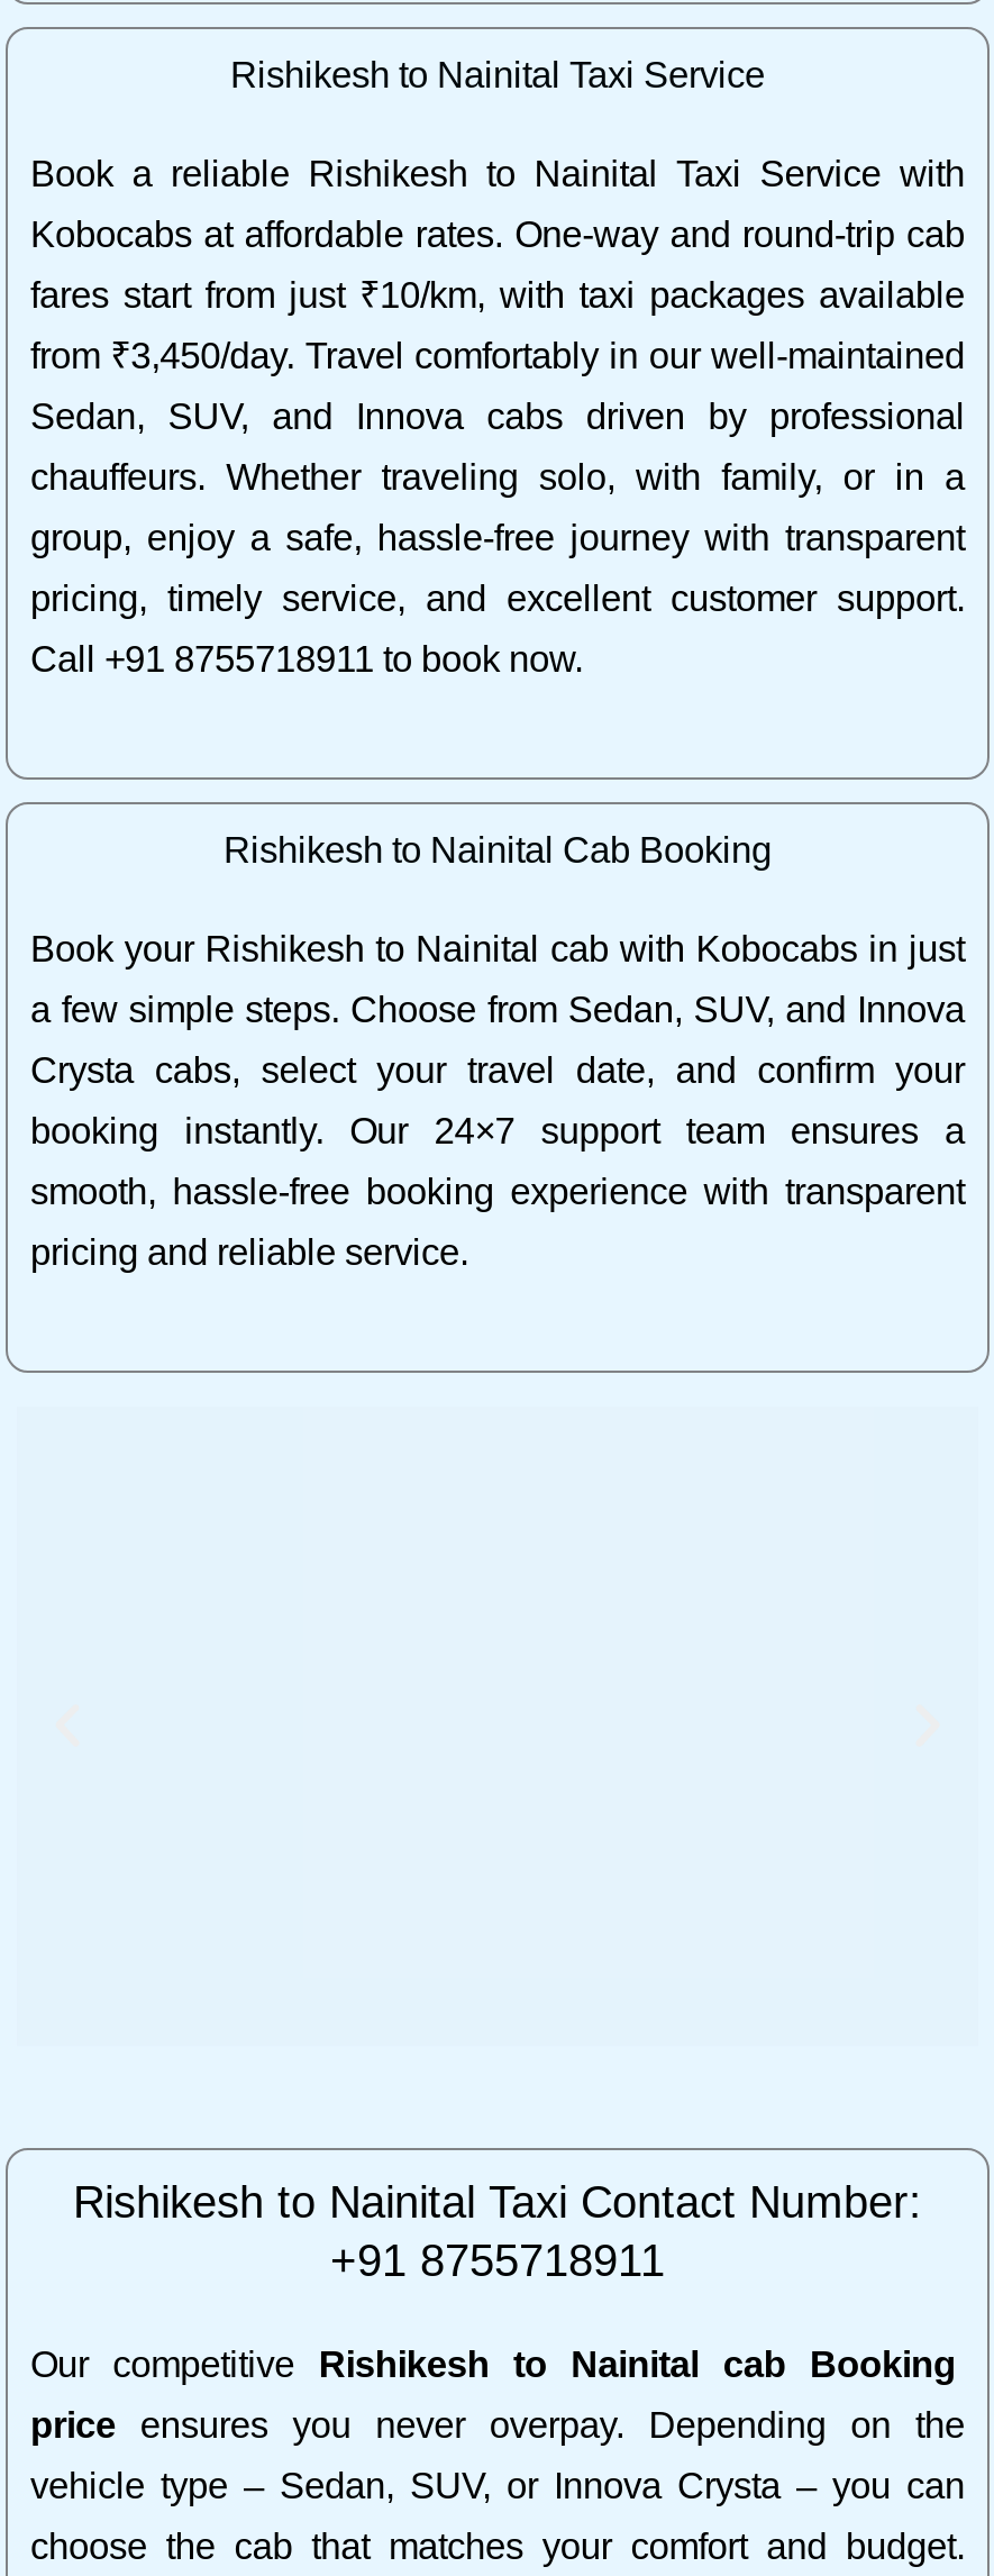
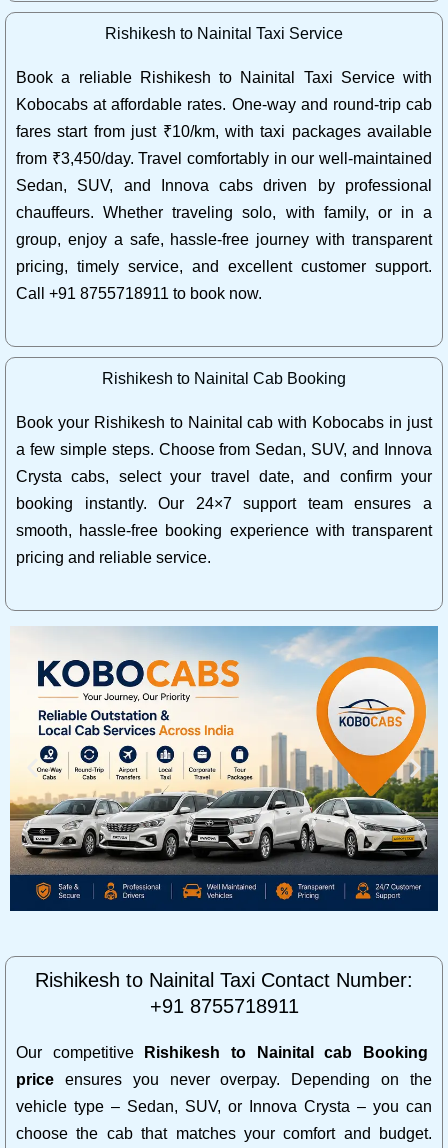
+ [image]
